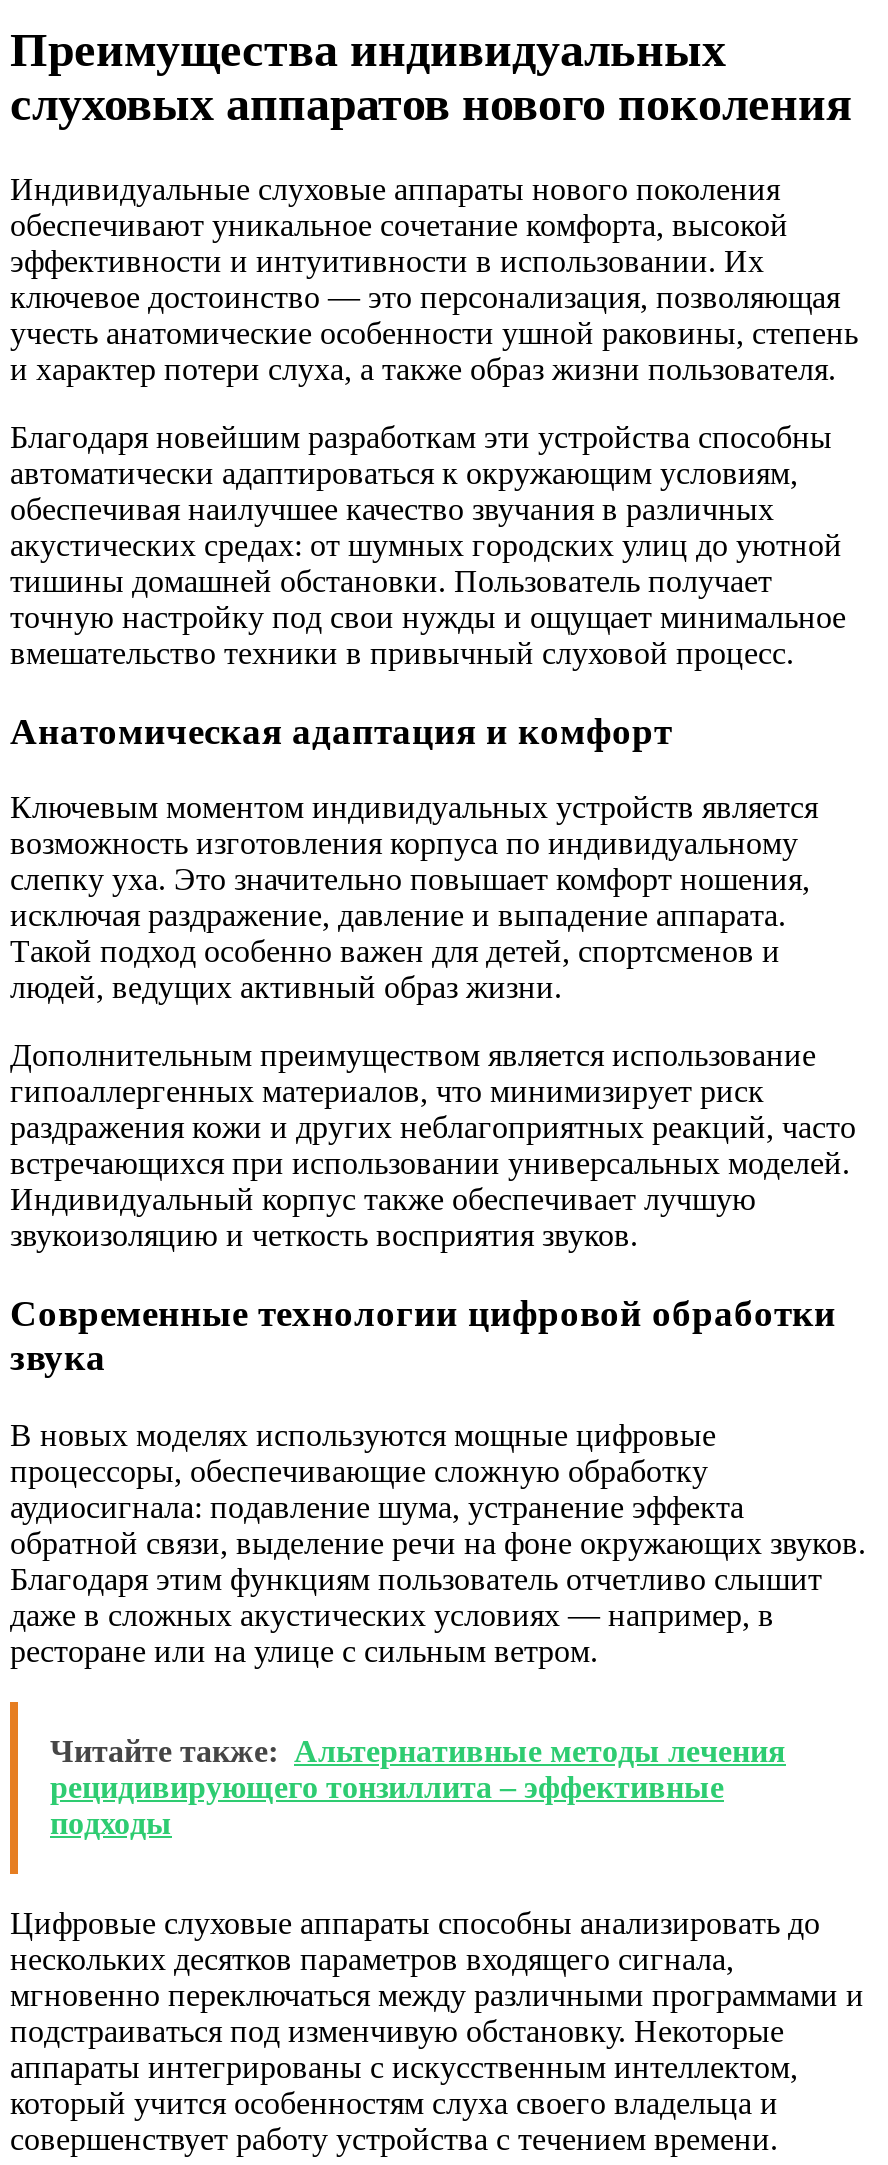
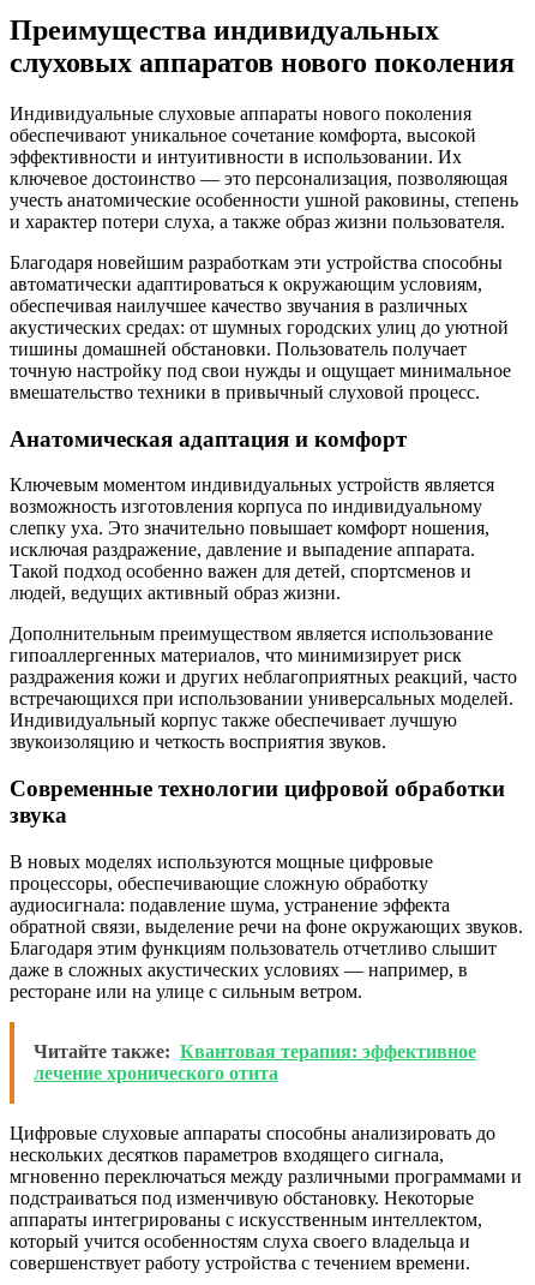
- Читайте также: Альтернативные методы лечения
- рецидивирующего тонзиллита – эффективные
- подходы
+ Читайте также: Квантовая терапия: эффективное
+ лечение хронического отита
